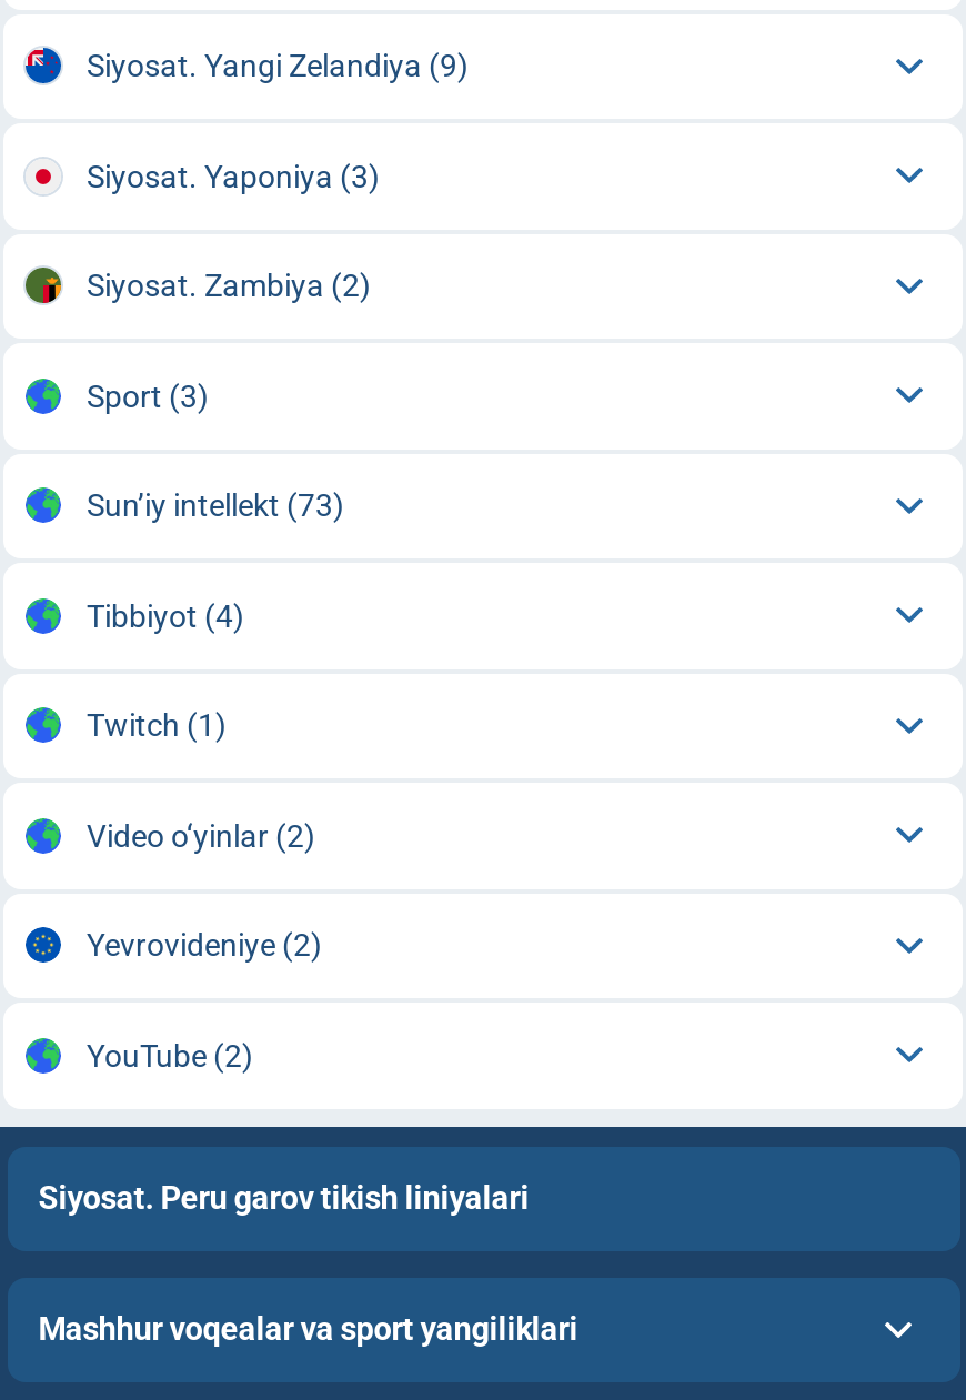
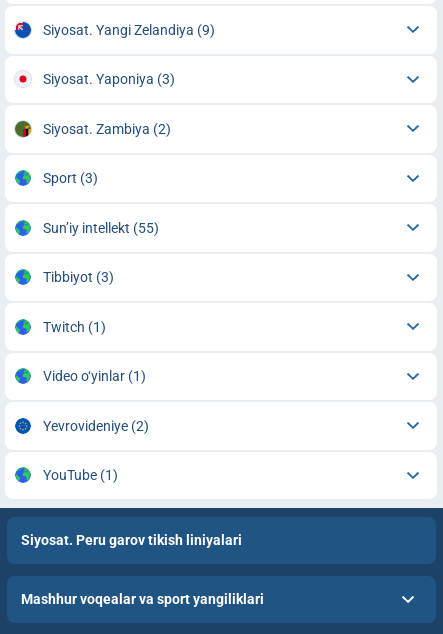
- Sun’iy intellekt (73)
+ Sun’iy intellekt (55)

- Tibbiyot (4)
+ Tibbiyot (3)

- Video o‘yinlar (2)
+ Video o‘yinlar (1)

- YouTube (2)
+ YouTube (1)
